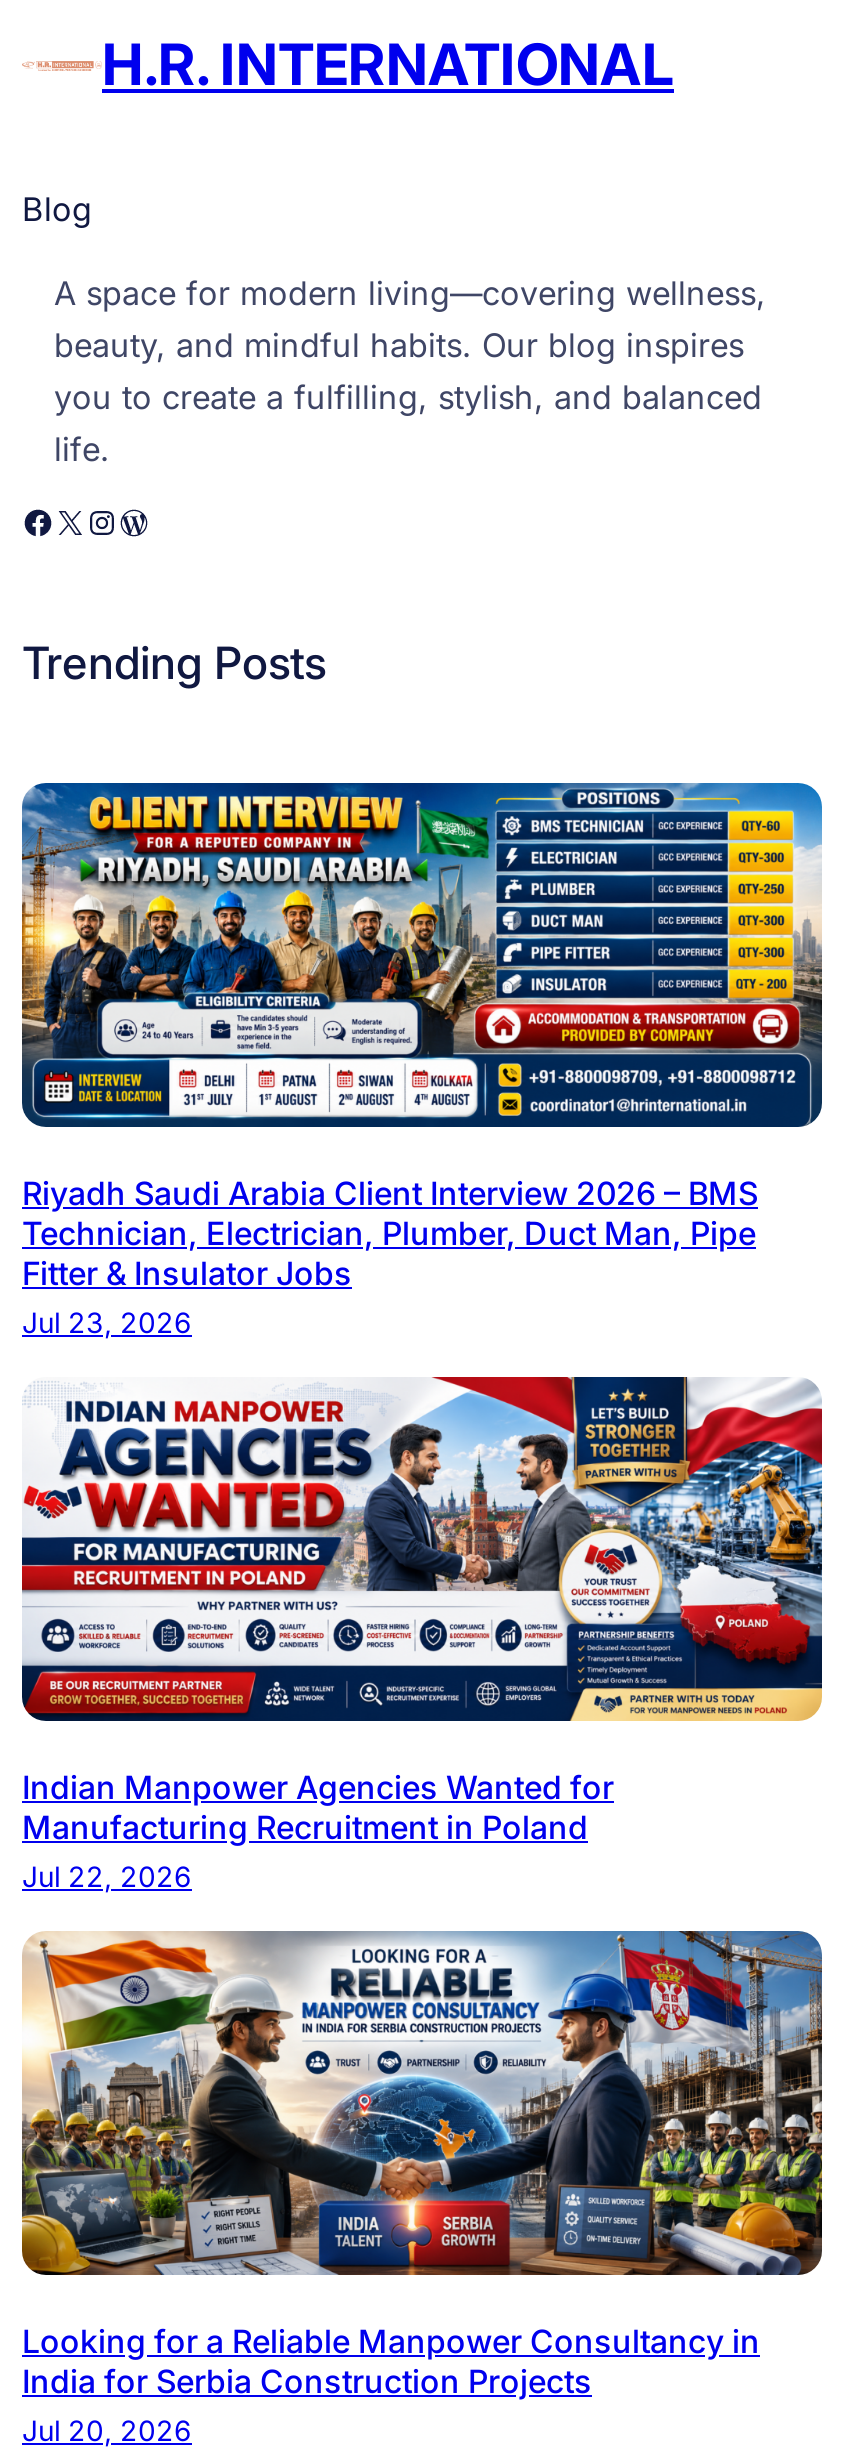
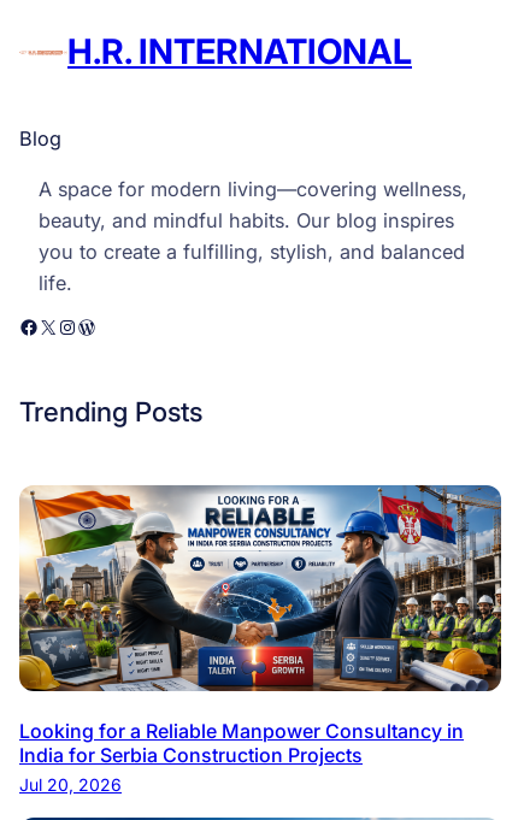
- [image]
- Riyadh Saudi Arabia Client Interview 2026 – BMS
- Technician, Electrician, Plumber, Duct Man, Pipe
- Fitter & Insulator Jobs
- Jul 23, 2026

- [image]
- Indian Manpower Agencies Wanted for
- Manufacturing Recruitment in Poland
- Jul 22, 2026
